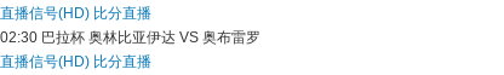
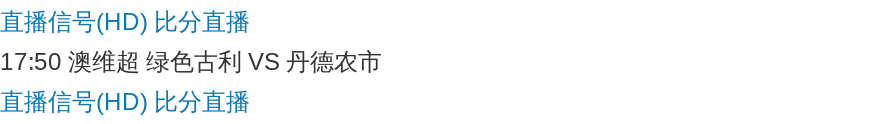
- 02:30 巴拉杯奥林比亚伊达 VS 奥布雷罗
+ 17:50 澳维超绿色古利 VS 丹德农市
